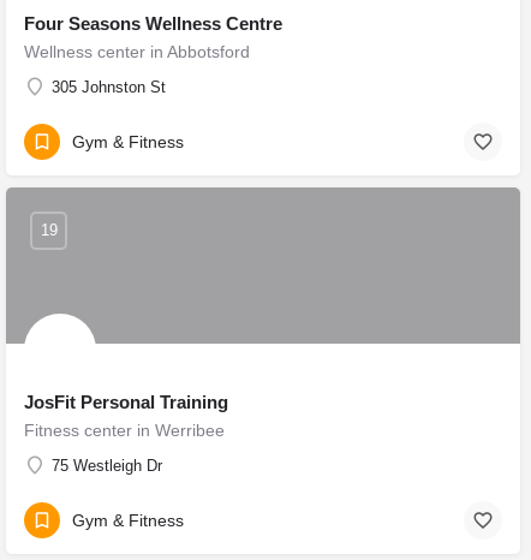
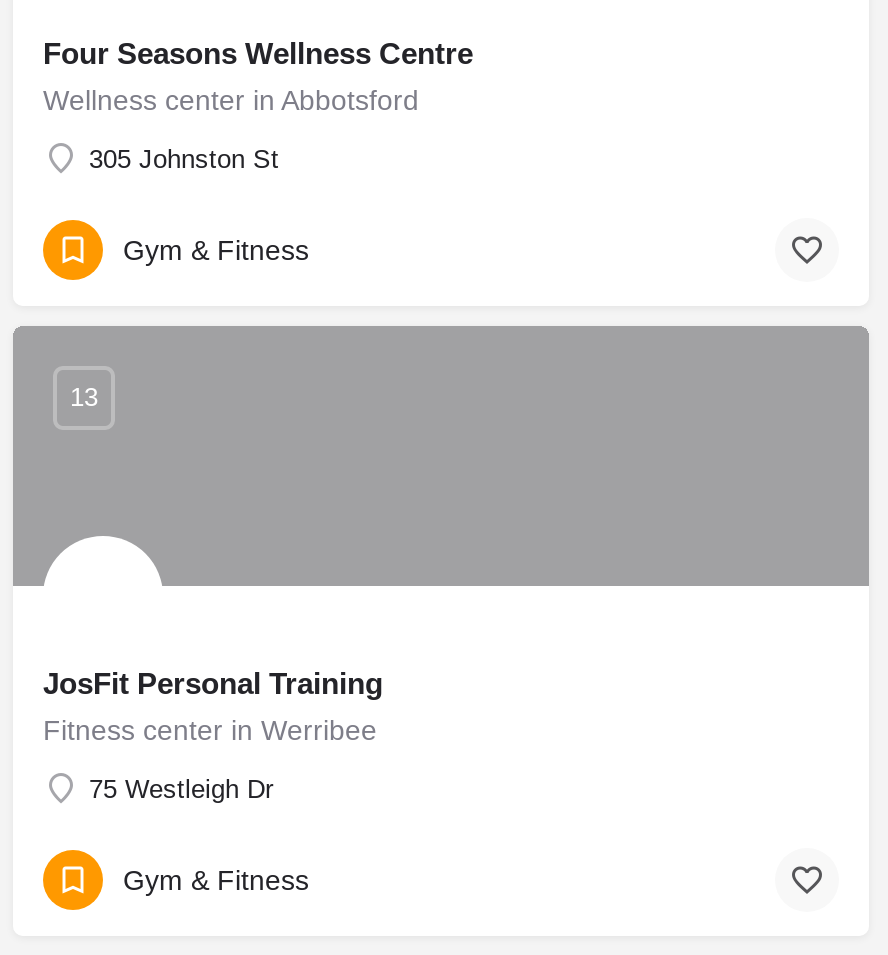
- 19
+ 13
